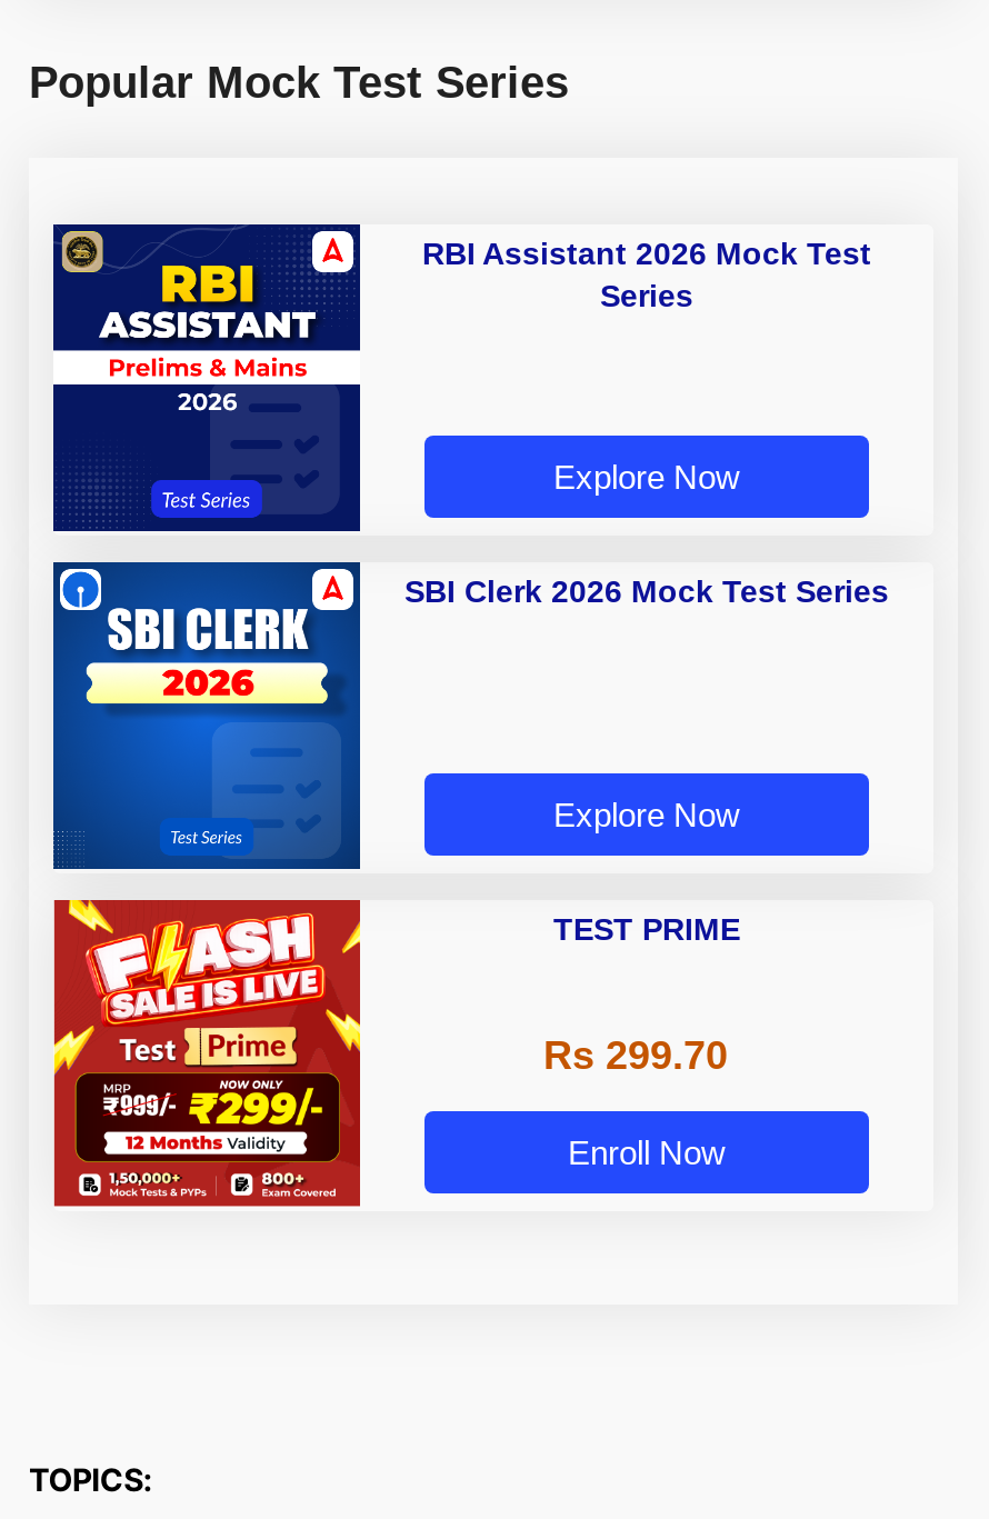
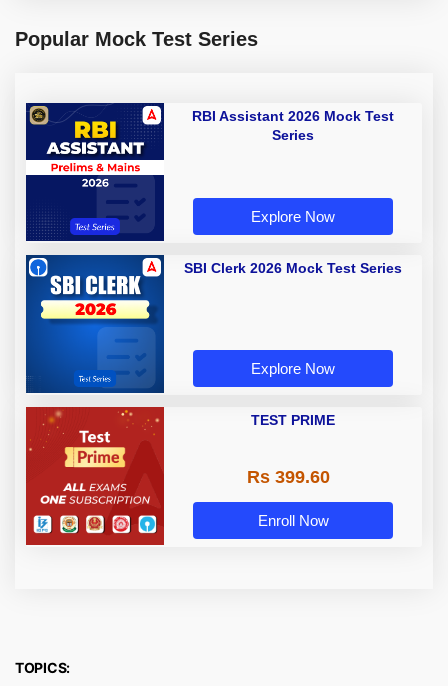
- [image]
+ [image]

- Rs 299.70
+ Rs 399.60
